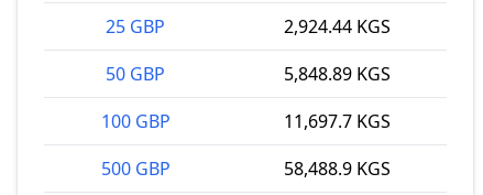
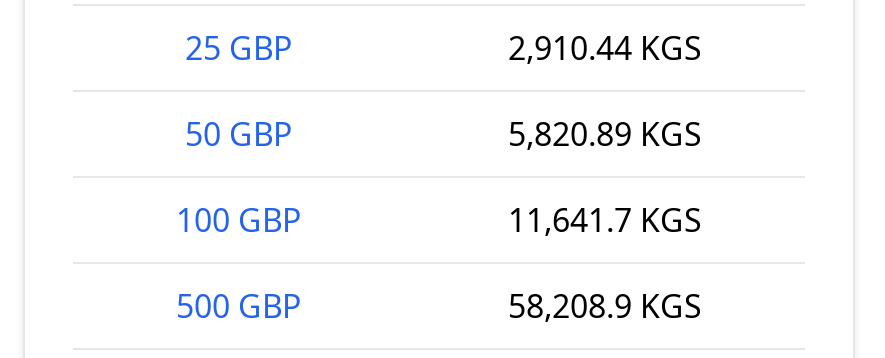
- 2,924.44 KGS
+ 2,910.44 KGS

- 5,848.89 KGS
+ 5,820.89 KGS

- 11,697.7 KGS
+ 11,641.7 KGS

- 58,488.9 KGS
+ 58,208.9 KGS
